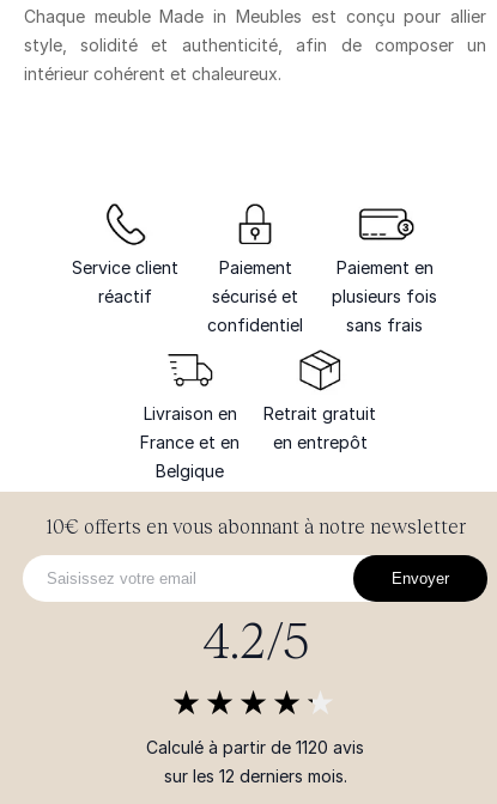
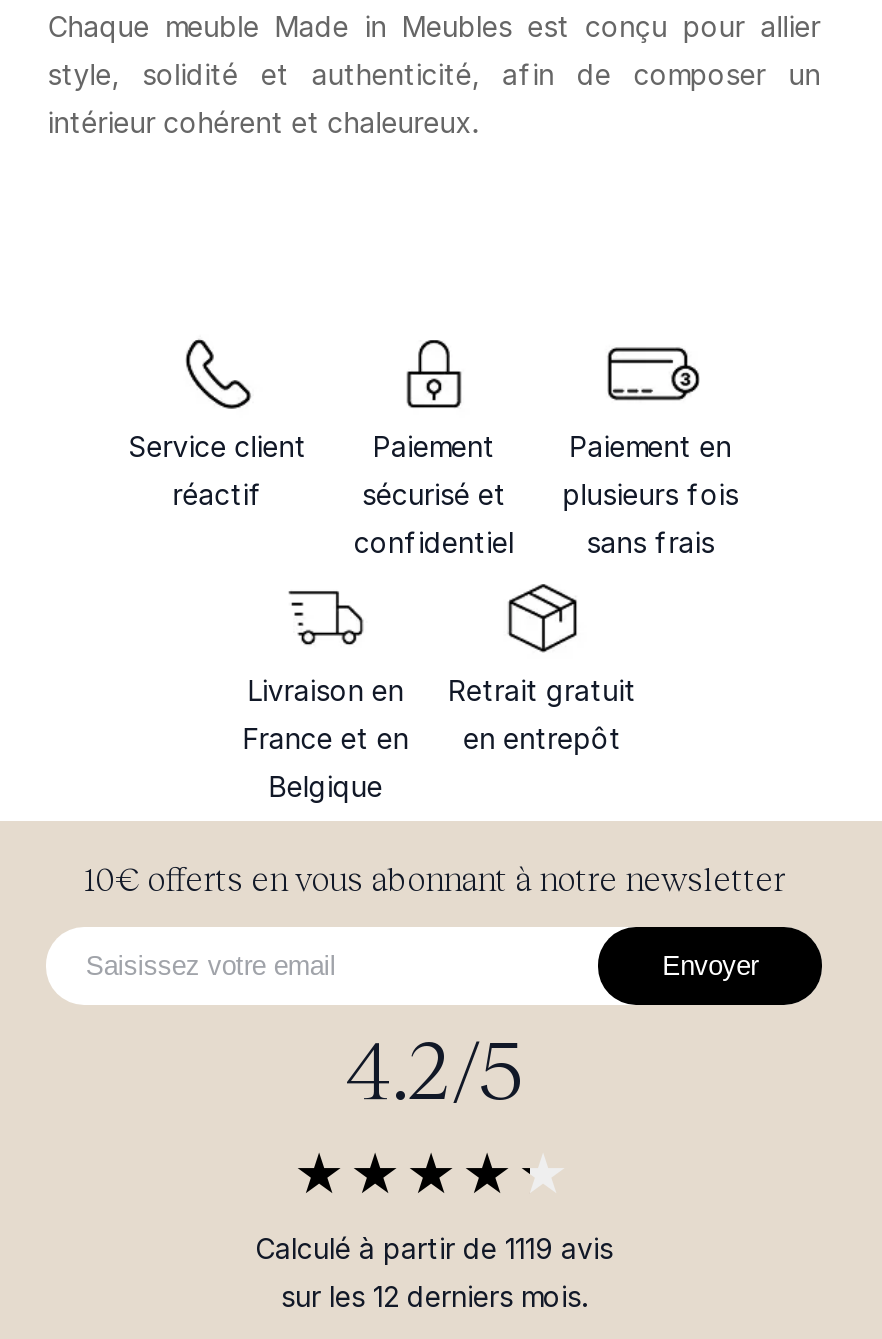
- Calculé à partir de 1120 avis
+ Calculé à partir de 1119 avis
